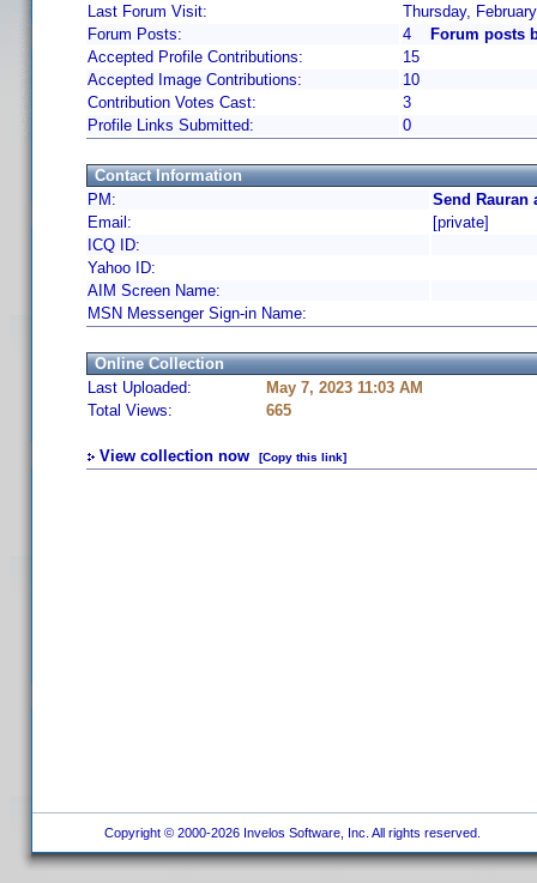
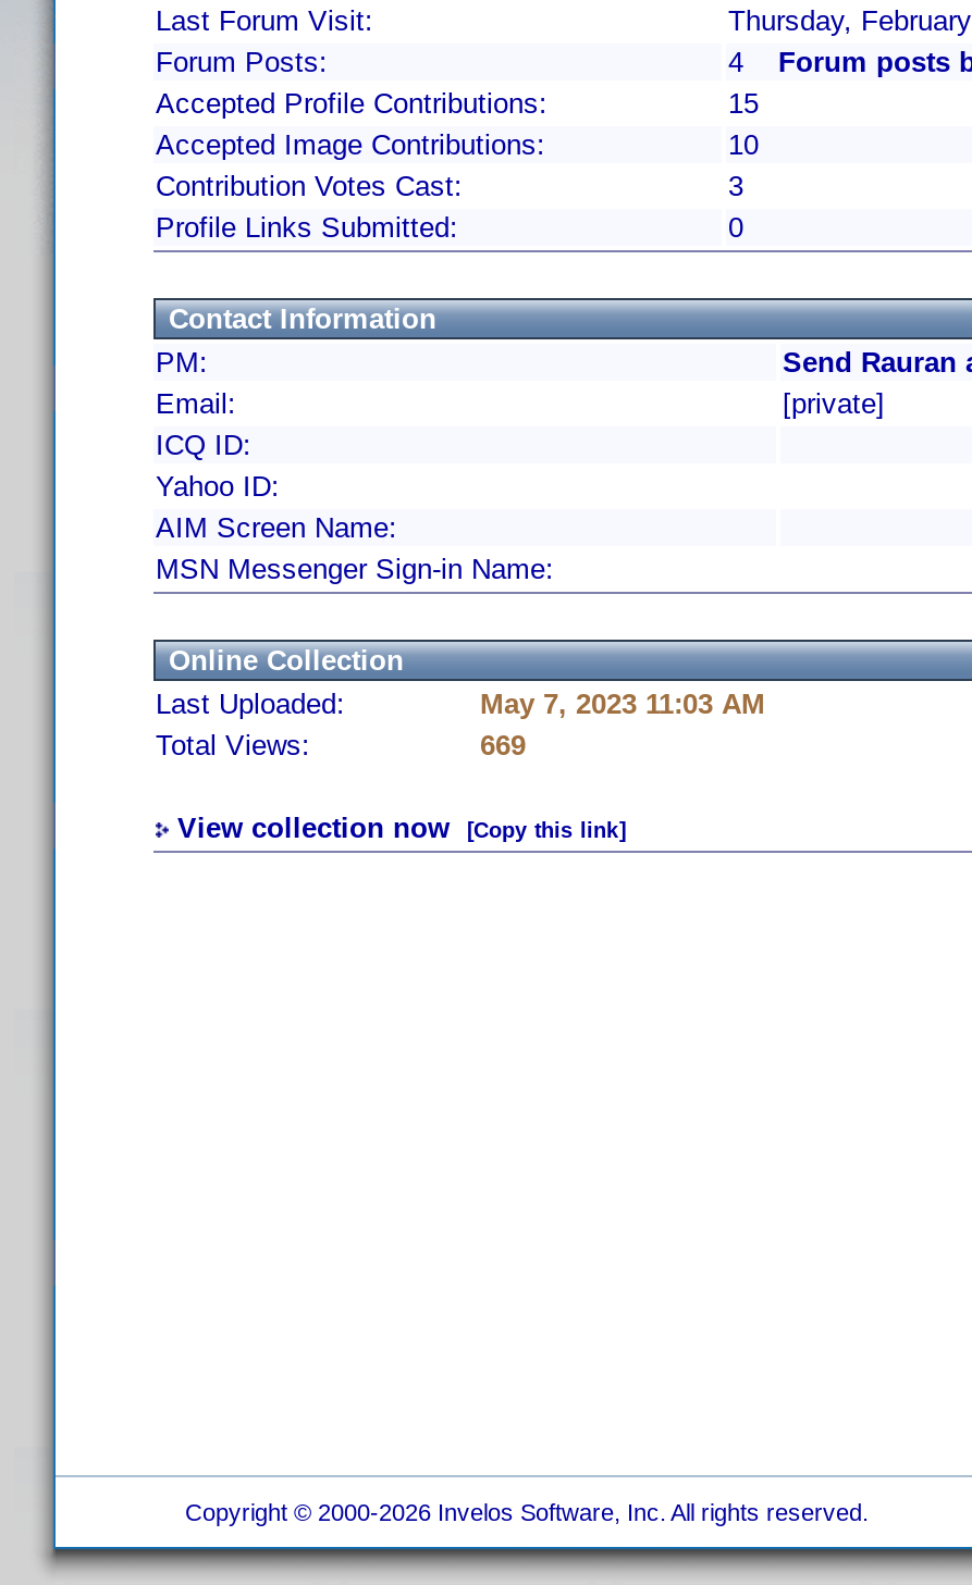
- 665
+ 669
